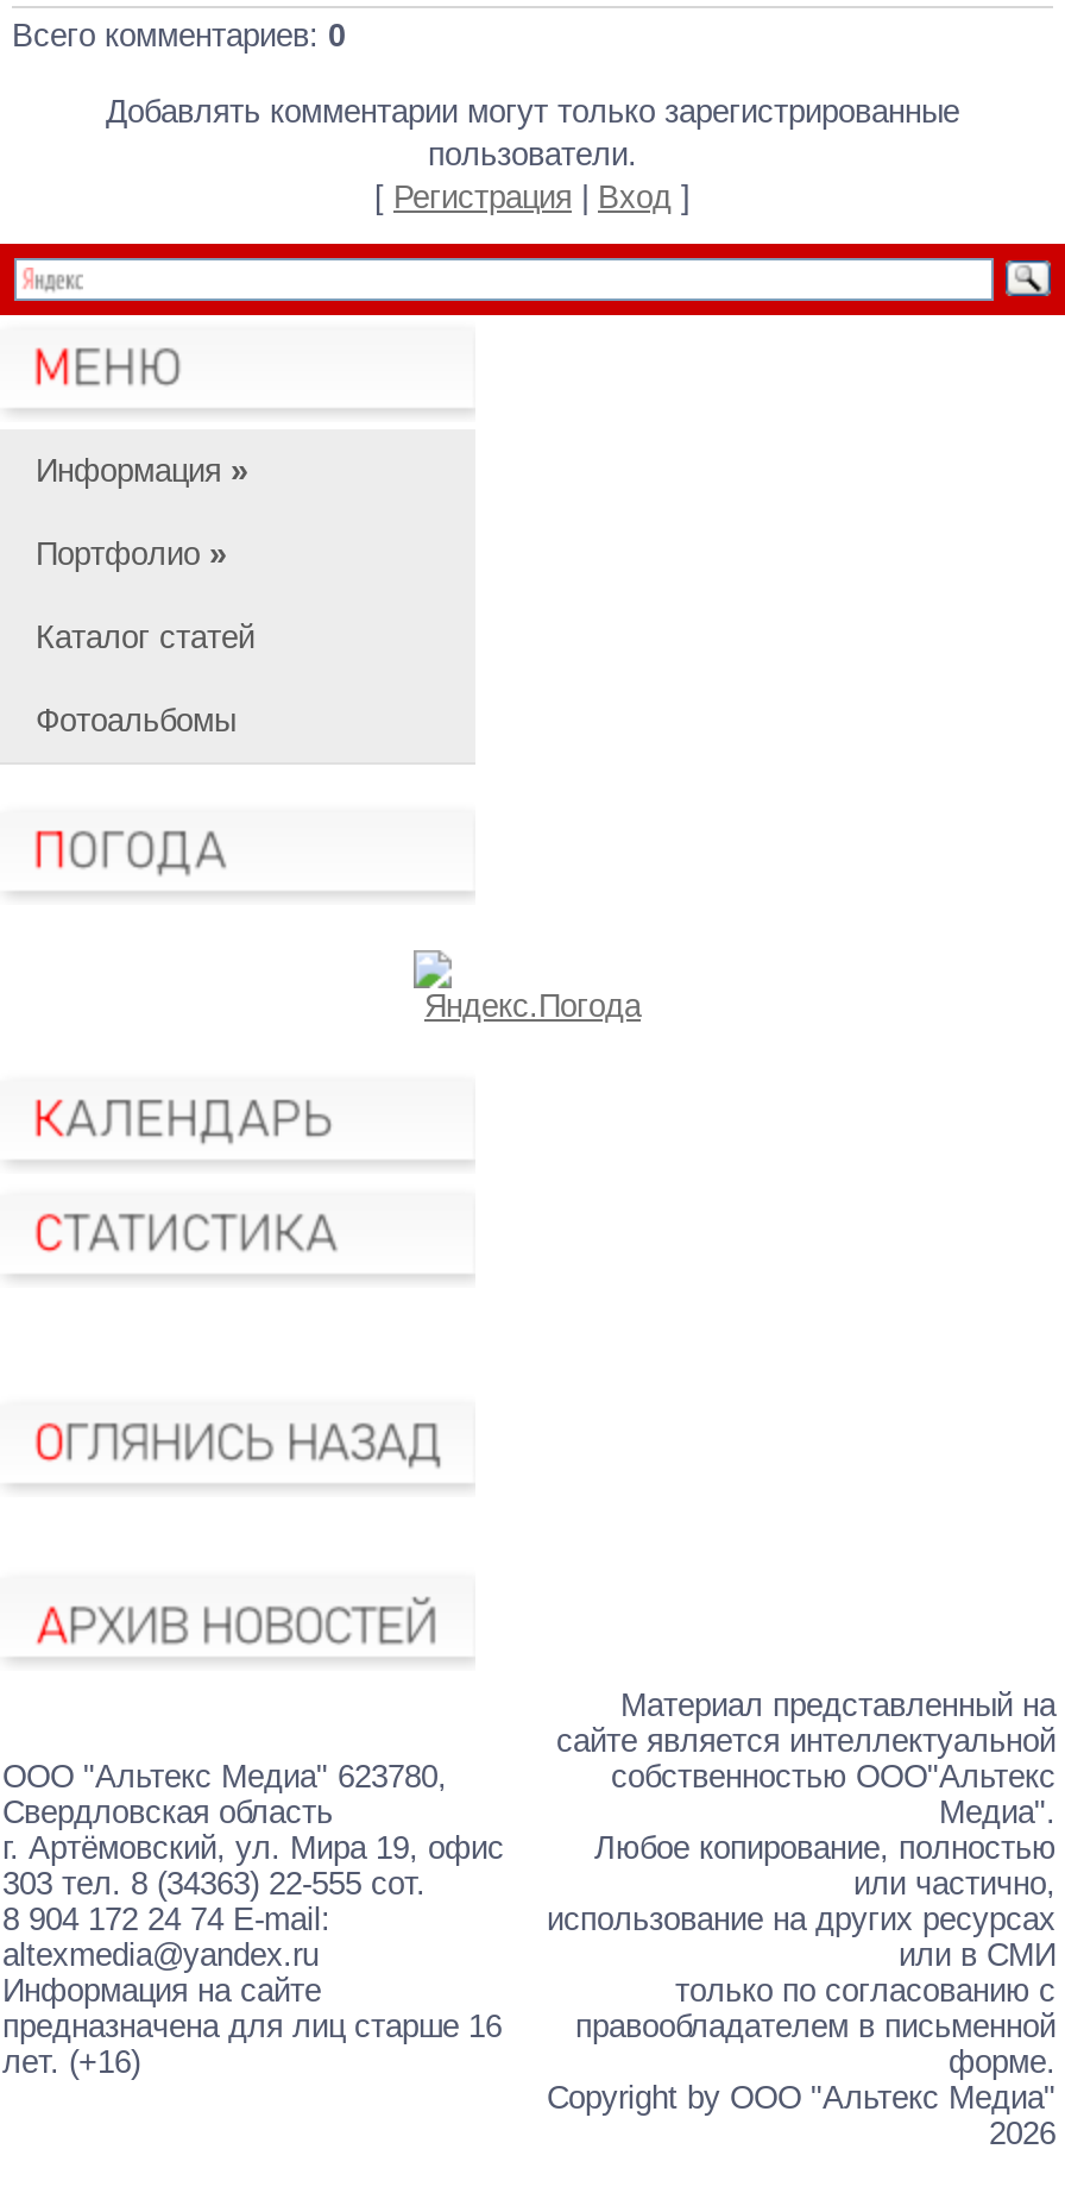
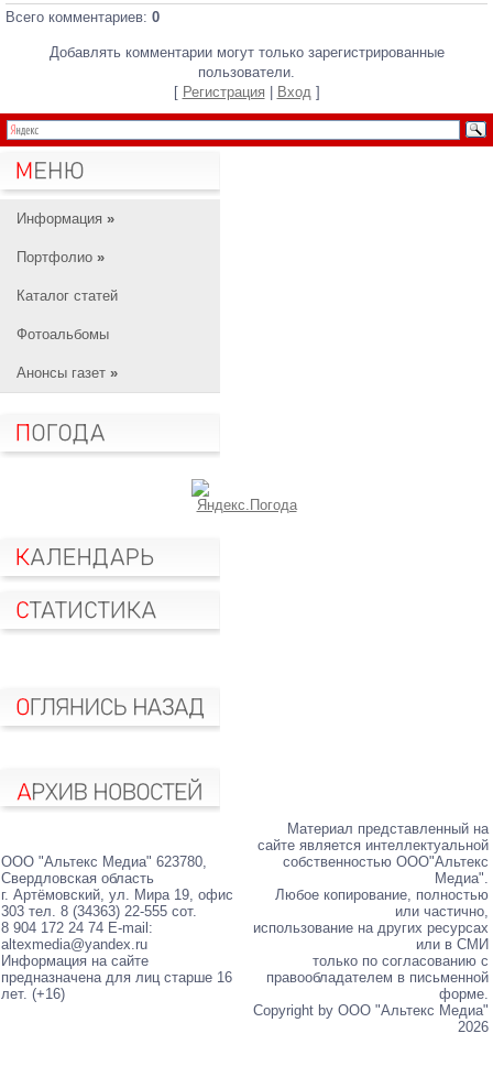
+ Анонсы газет»
